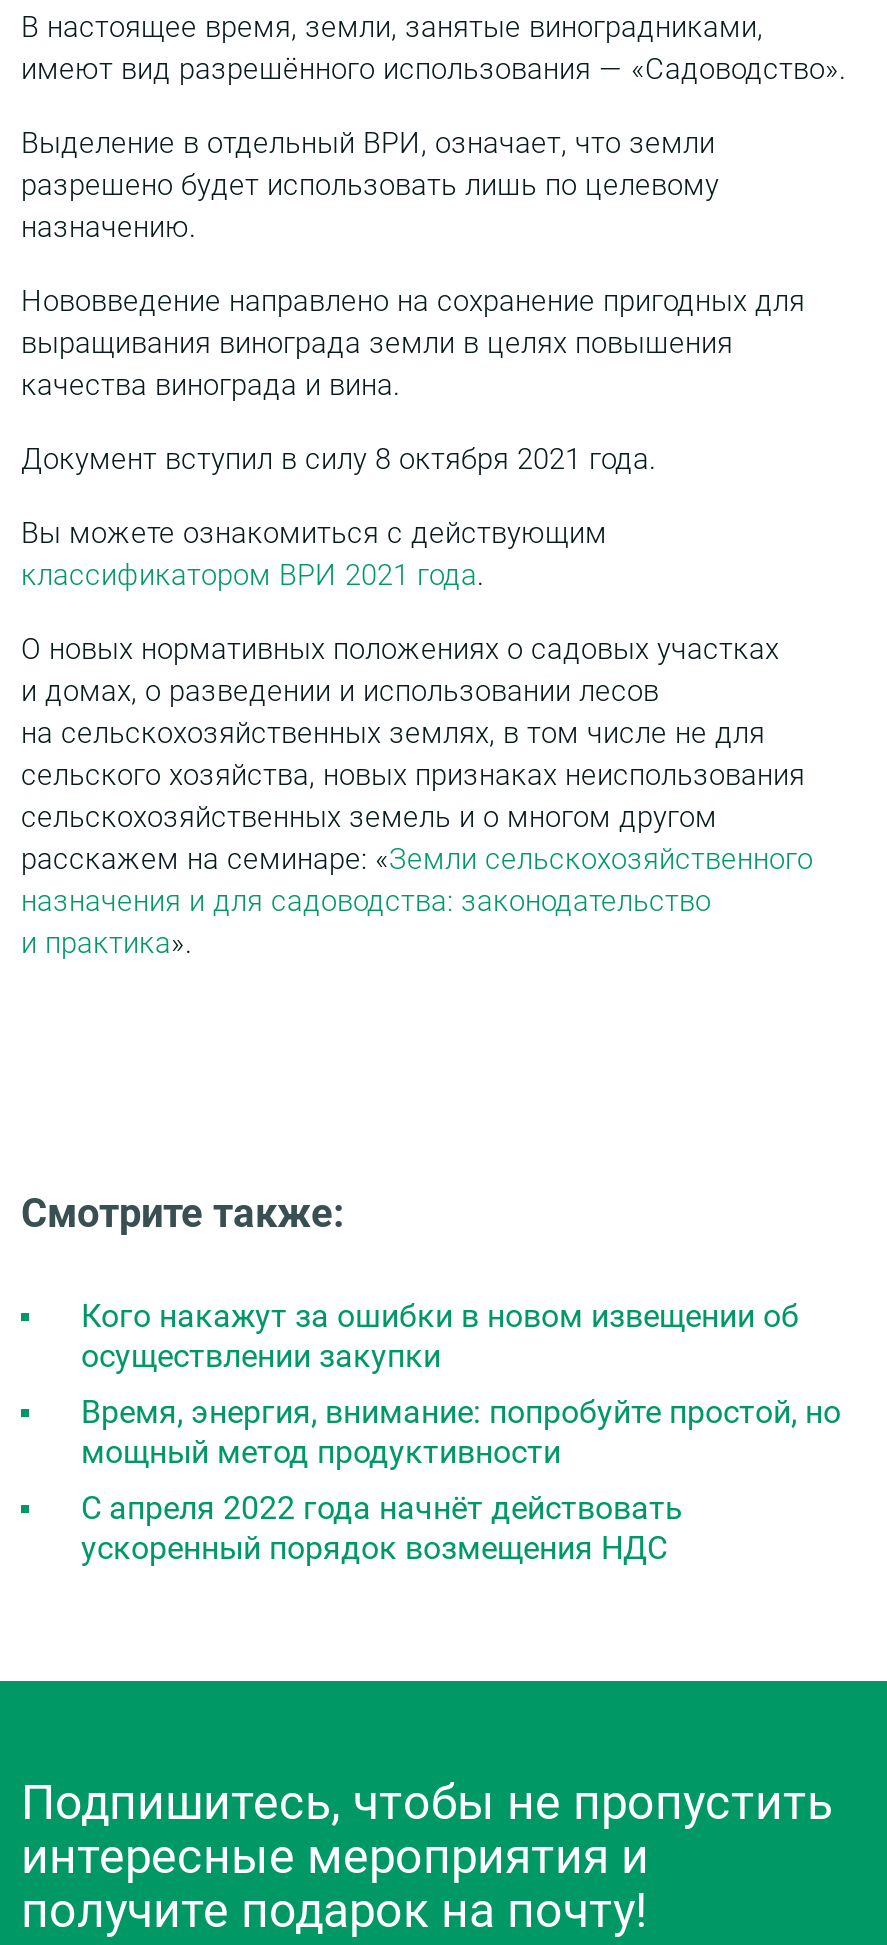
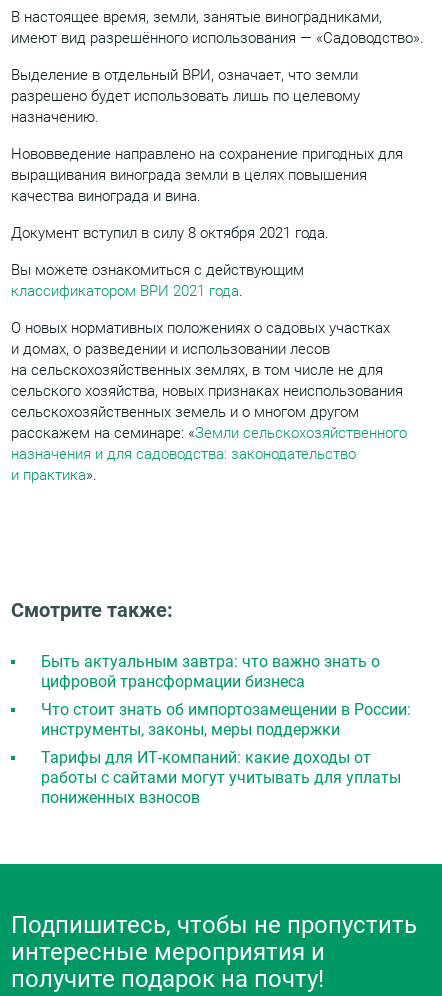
- Кого накажут за ошибки в новом извещении об
- осуществлении закупки
+ Быть актуальным завтра: что важно знать о
+ цифровой трансформации бизнеса

- Время, энергия, внимание: попробуйте простой, но
- мощный метод продуктивности
+ Что стоит знать об импортозамещении в России:
+ инструменты, законы, меры поддержки

- С апреля 2022 года начнёт действовать
- ускоренный порядок возмещения НДС
+ Тарифы для ИТ-компаний: какие доходы от
+ работы с сайтами могут учитывать для уплаты
+ пониженных взносов
